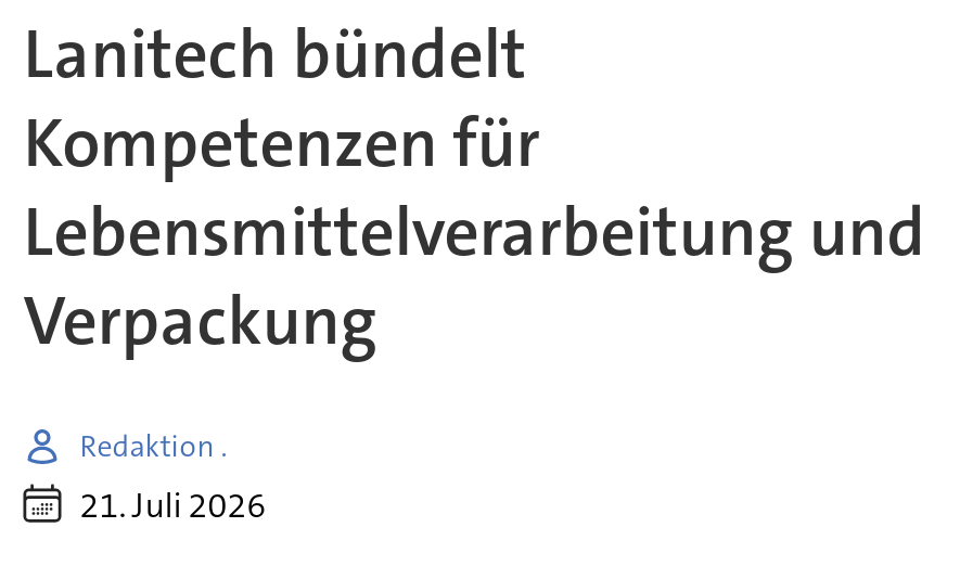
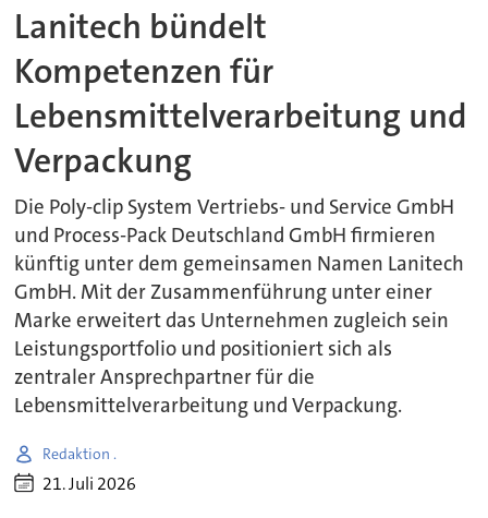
+ Die Poly-clip System Vertriebs- und Service GmbH
+ und Process-Pack Deutschland GmbH firmieren
+ künftig unter dem gemeinsamen Namen Lanitech
+ GmbH. Mit der Zusammenführung unter einer
+ Marke erweitert das Unternehmen zugleich sein
+ Leistungsportfolio und positioniert sich als
+ zentraler Ansprechpartner für die
+ Lebensmittelverarbeitung und Verpackung.
